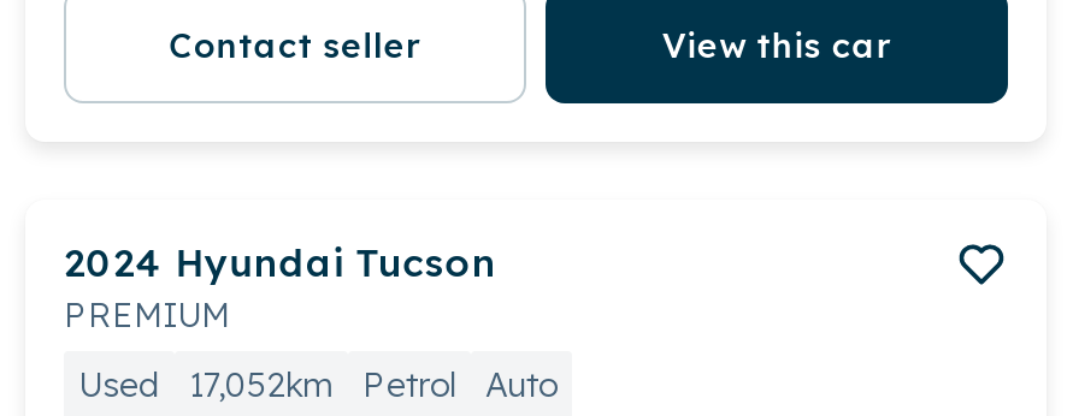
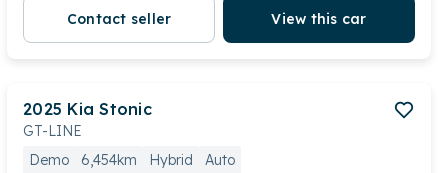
- 2024 Hyundai Tucson
- PREMIUM
+ 2025 Kia Stonic
+ GT-LINE

- Used
- 17,052km
- Petrol
+ Demo
+ 6,454km
+ Hybrid
